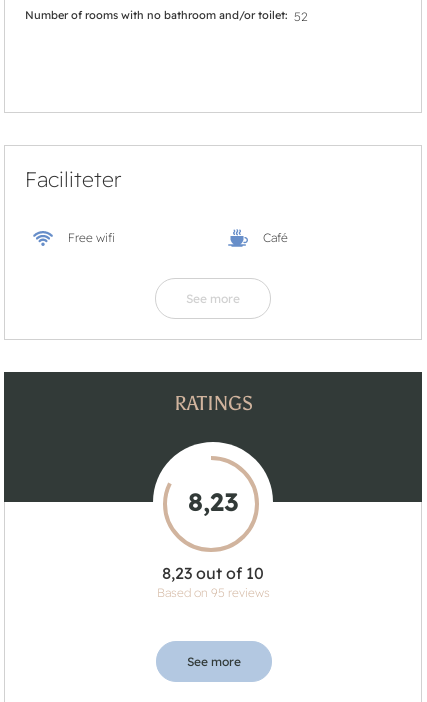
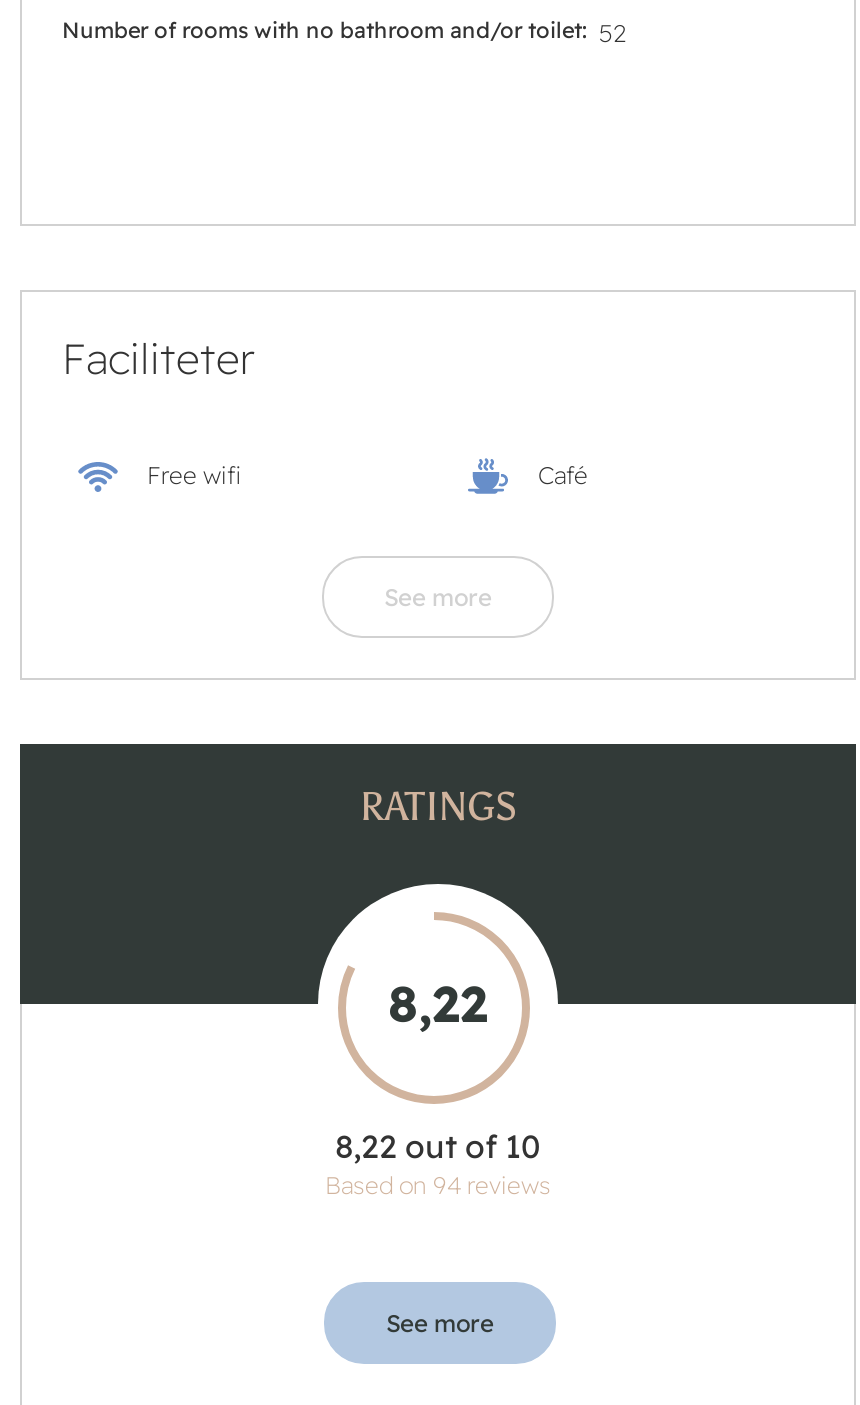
- 8,23
+ 8,22

- 8,23 out of 10
+ 8,22 out of 10

- Based on 95 reviews
+ Based on 94 reviews
